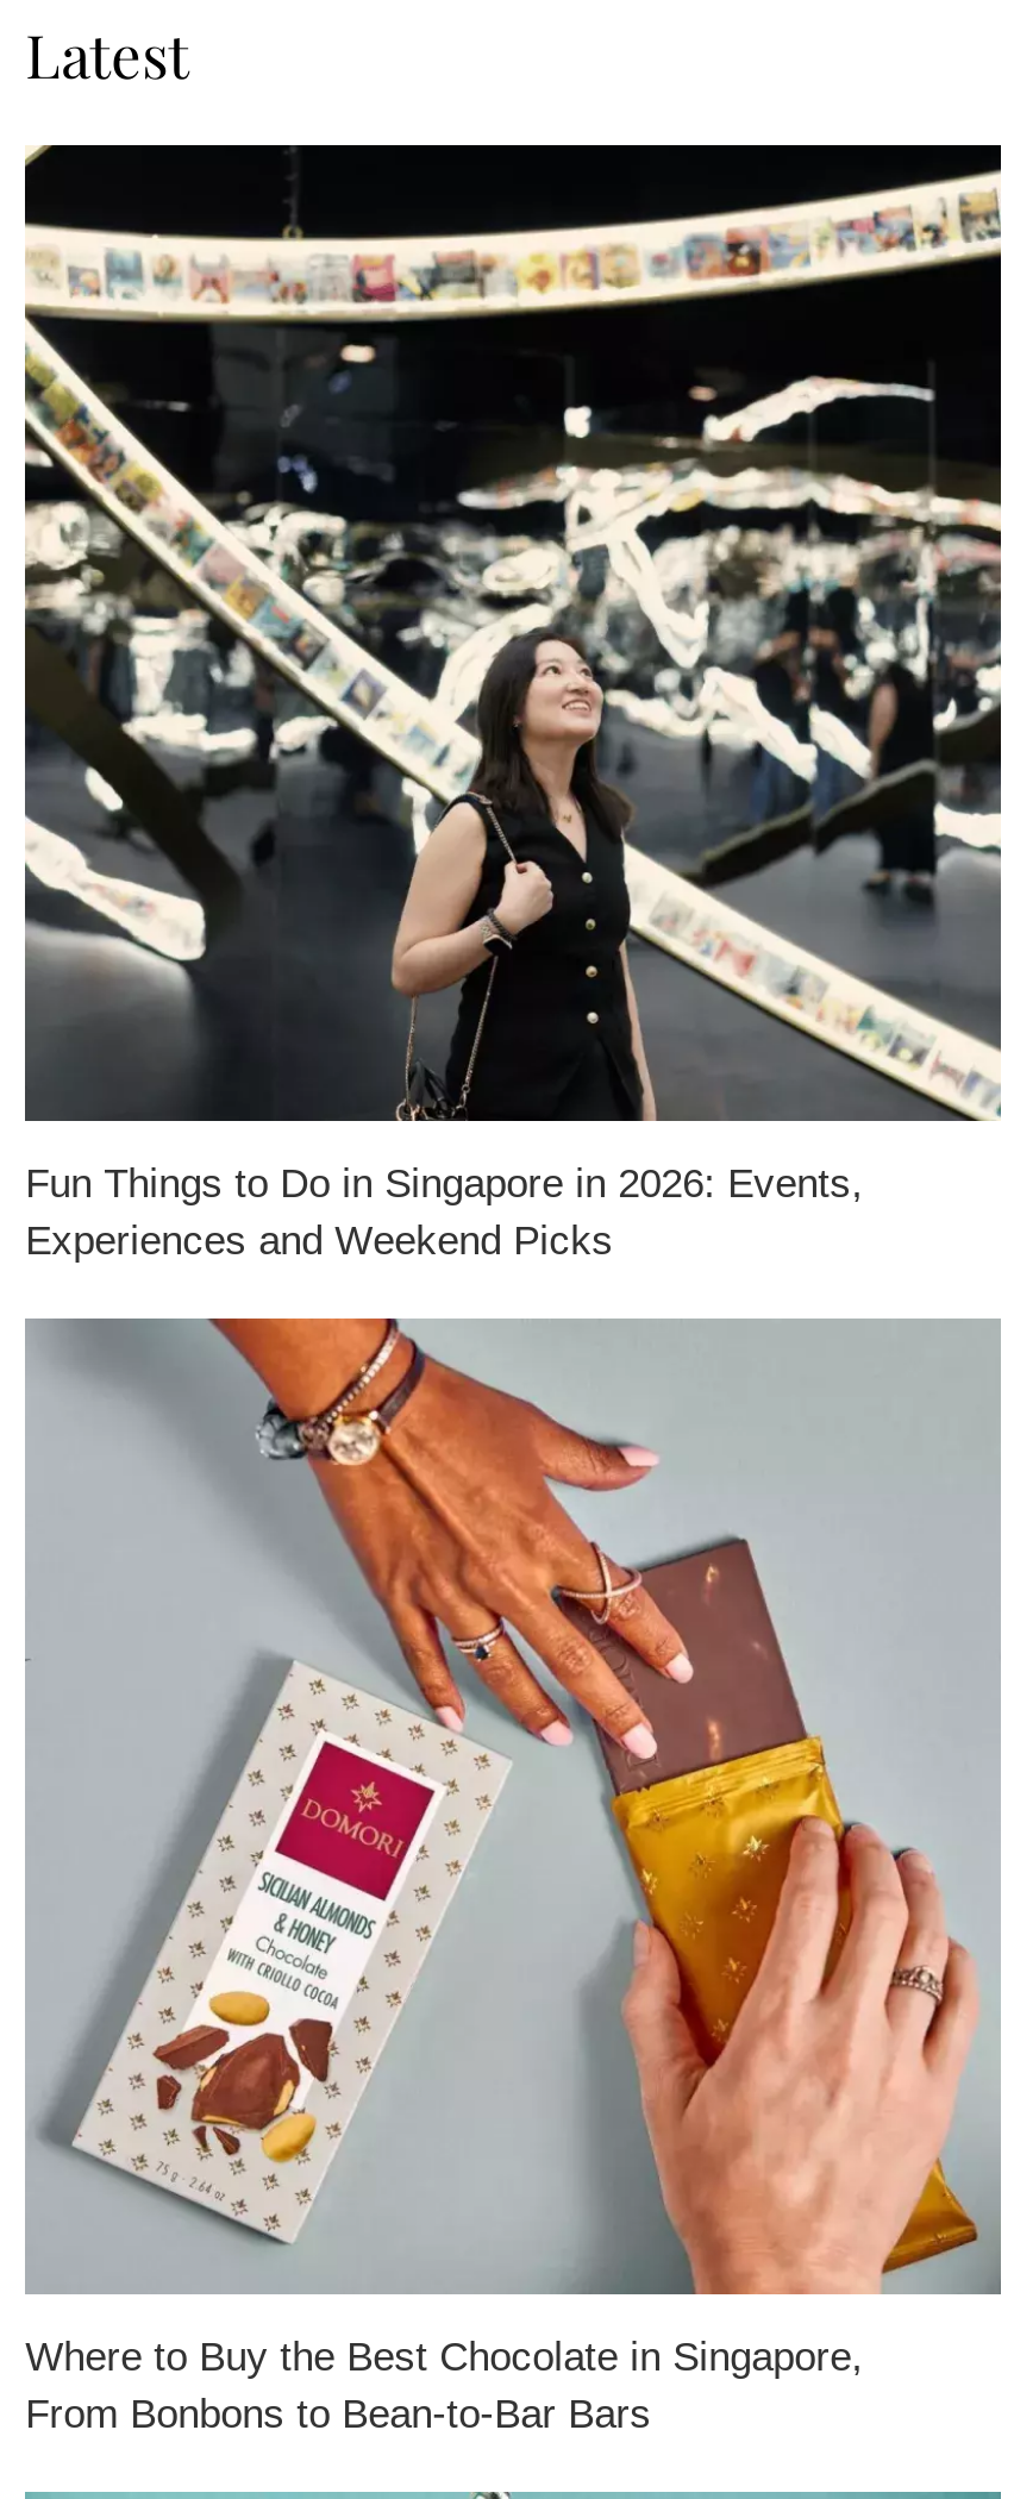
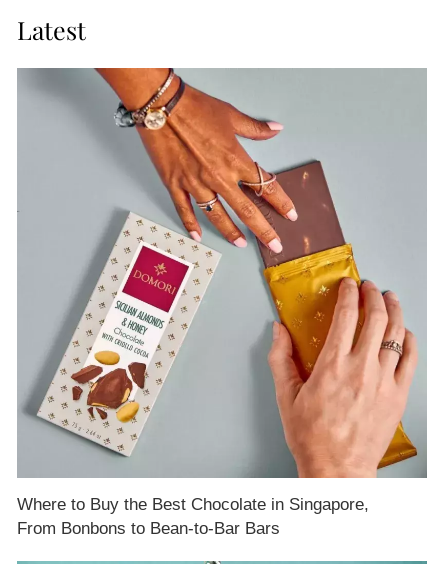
- [image]
- Fun Things to Do in Singapore in 2026: Events,
- Experiences and Weekend Picks
